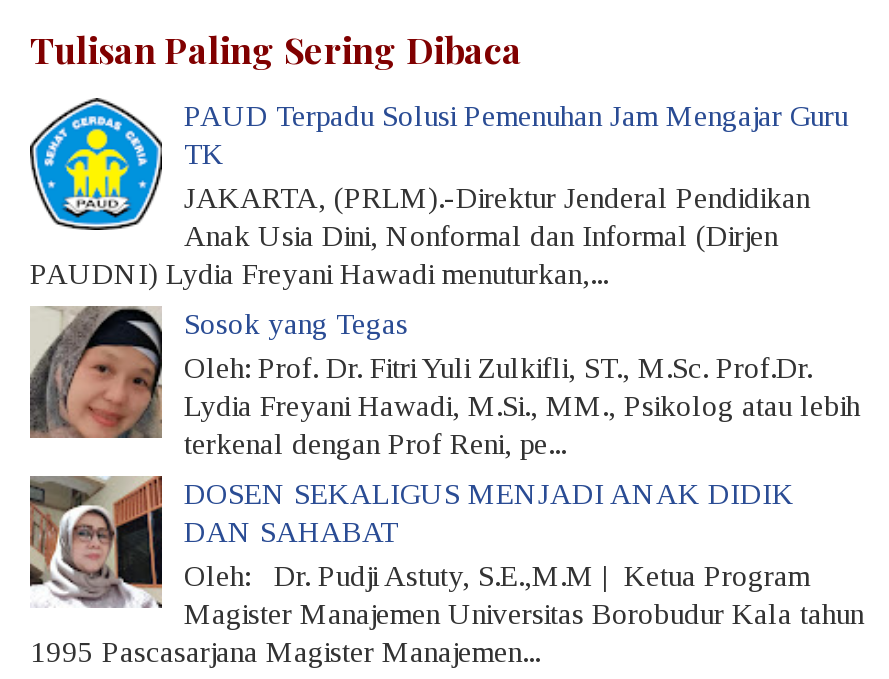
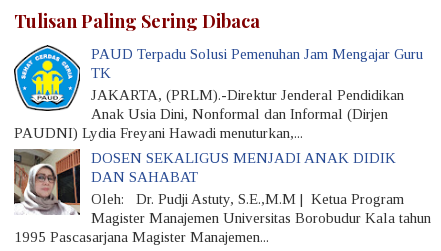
- [image]
- Sosok yang Tegas
- Oleh: Prof. Dr. Fitri Yuli Zulkifli, ST., M.Sc. Prof.Dr.
- Lydia Freyani Hawadi, M.Si., MM., Psikolog atau lebih
- terkenal dengan Prof Reni, pe...
